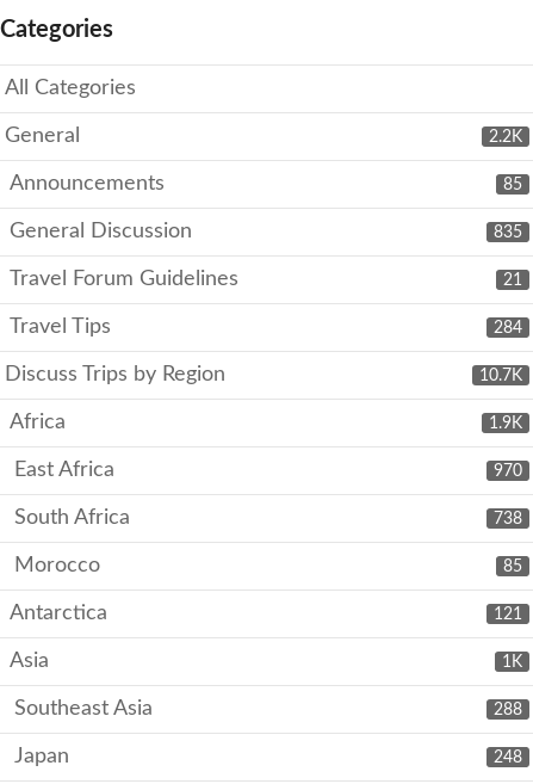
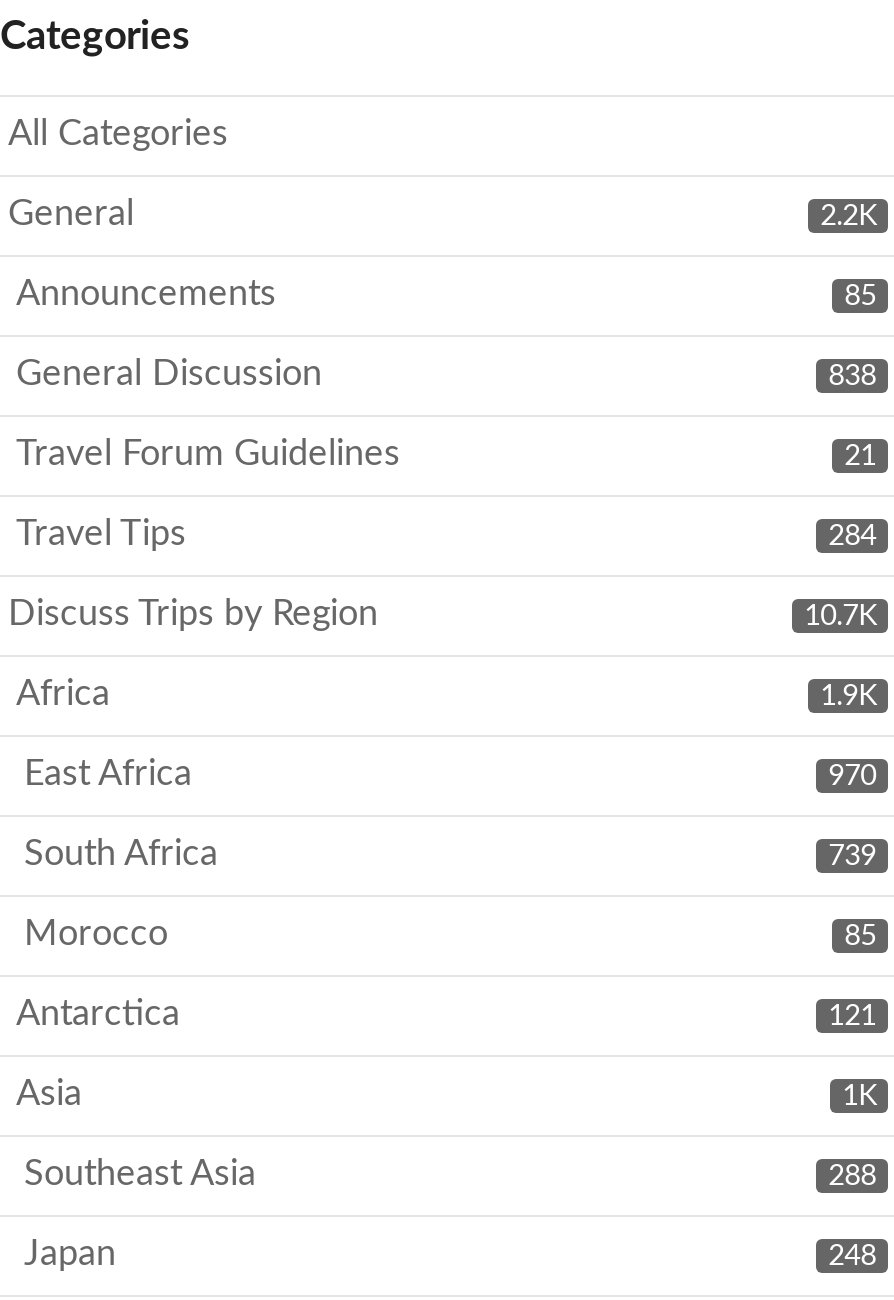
- 835
+ 838

- 738
+ 739
